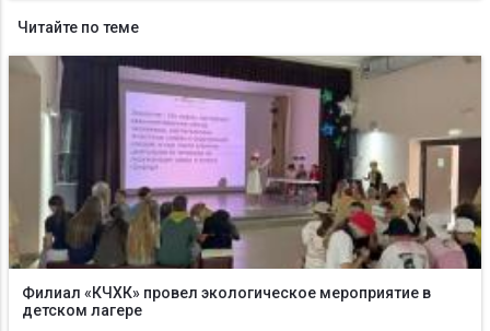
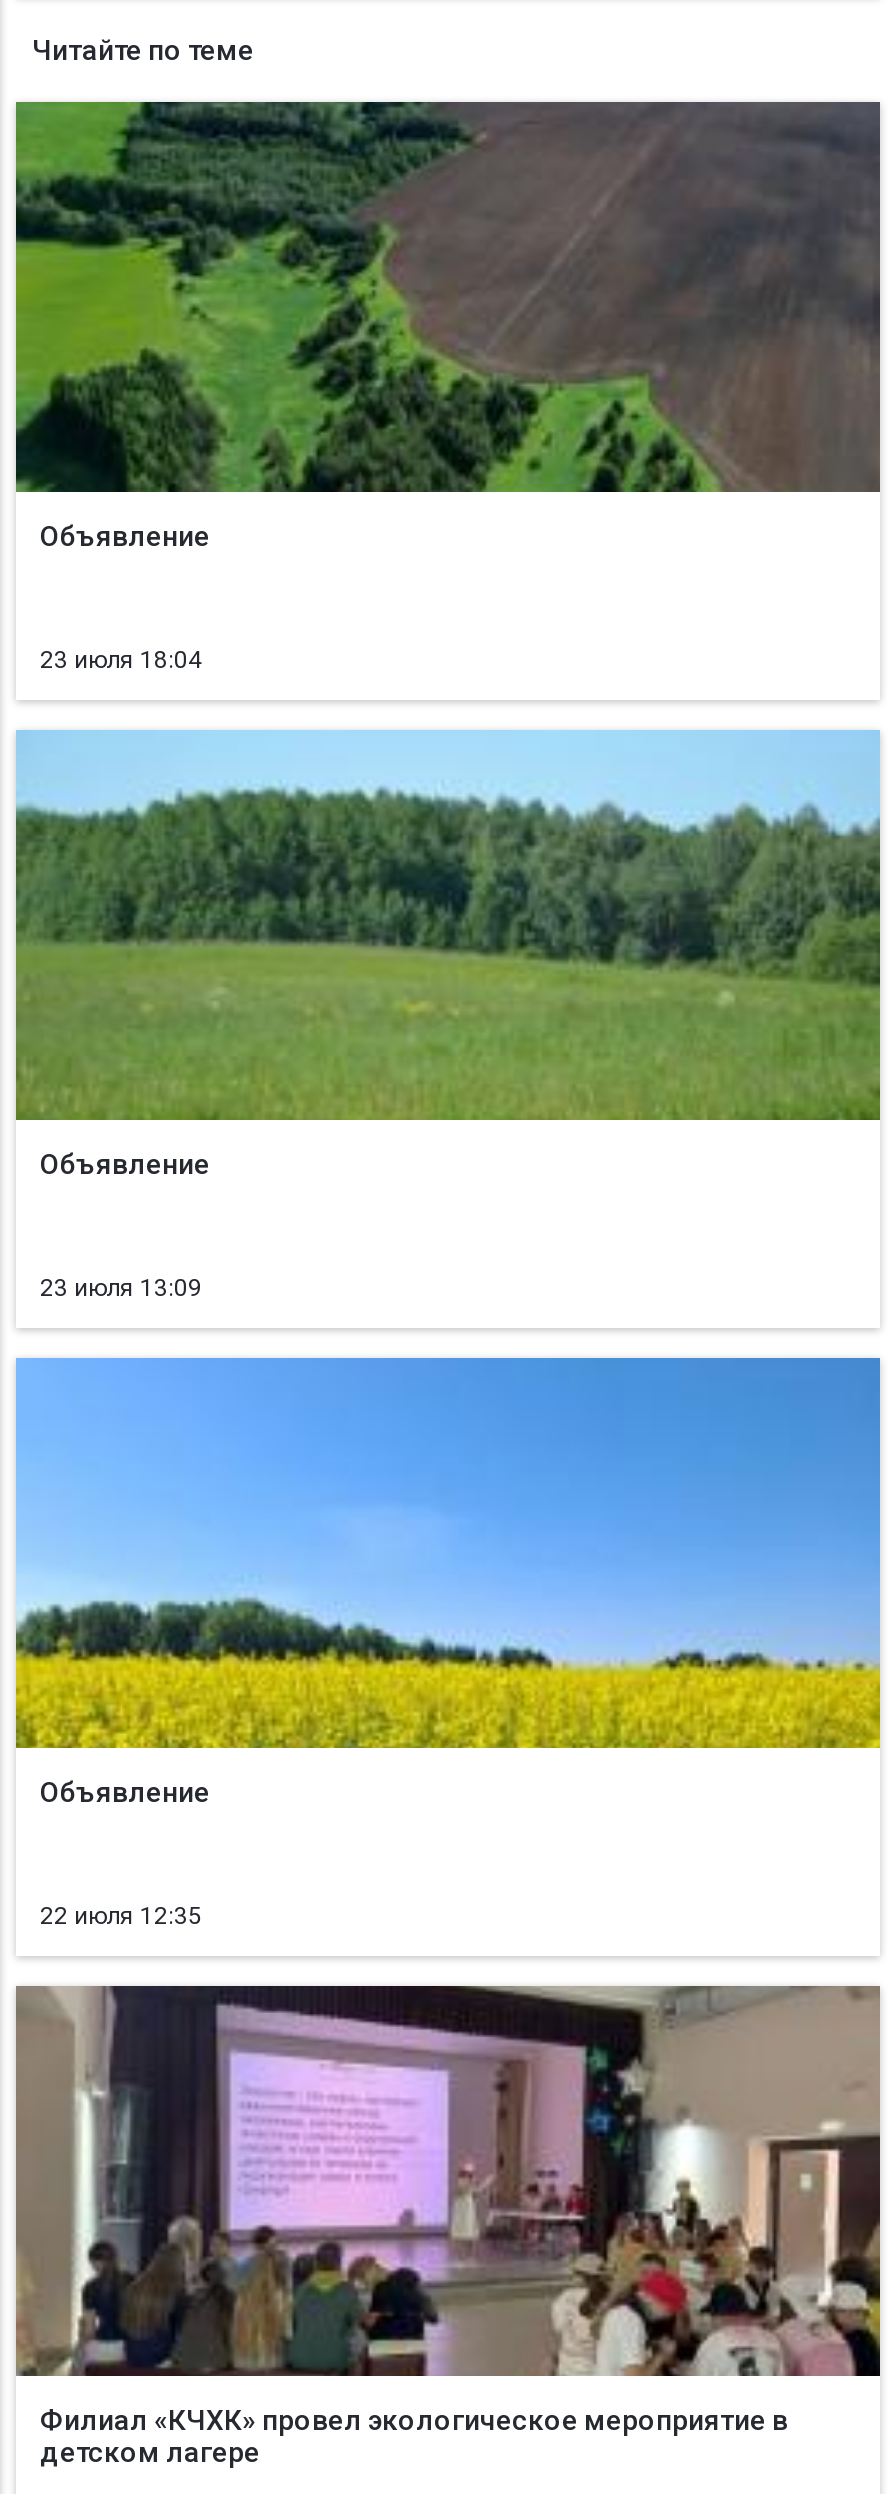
+ [image]
+ Объявление

+ [image]
+ Объявление

+ [image]
+ Объявление

+ 23 июля 18:04

+ 23 июля 13:09

+ 22 июля 12:35
